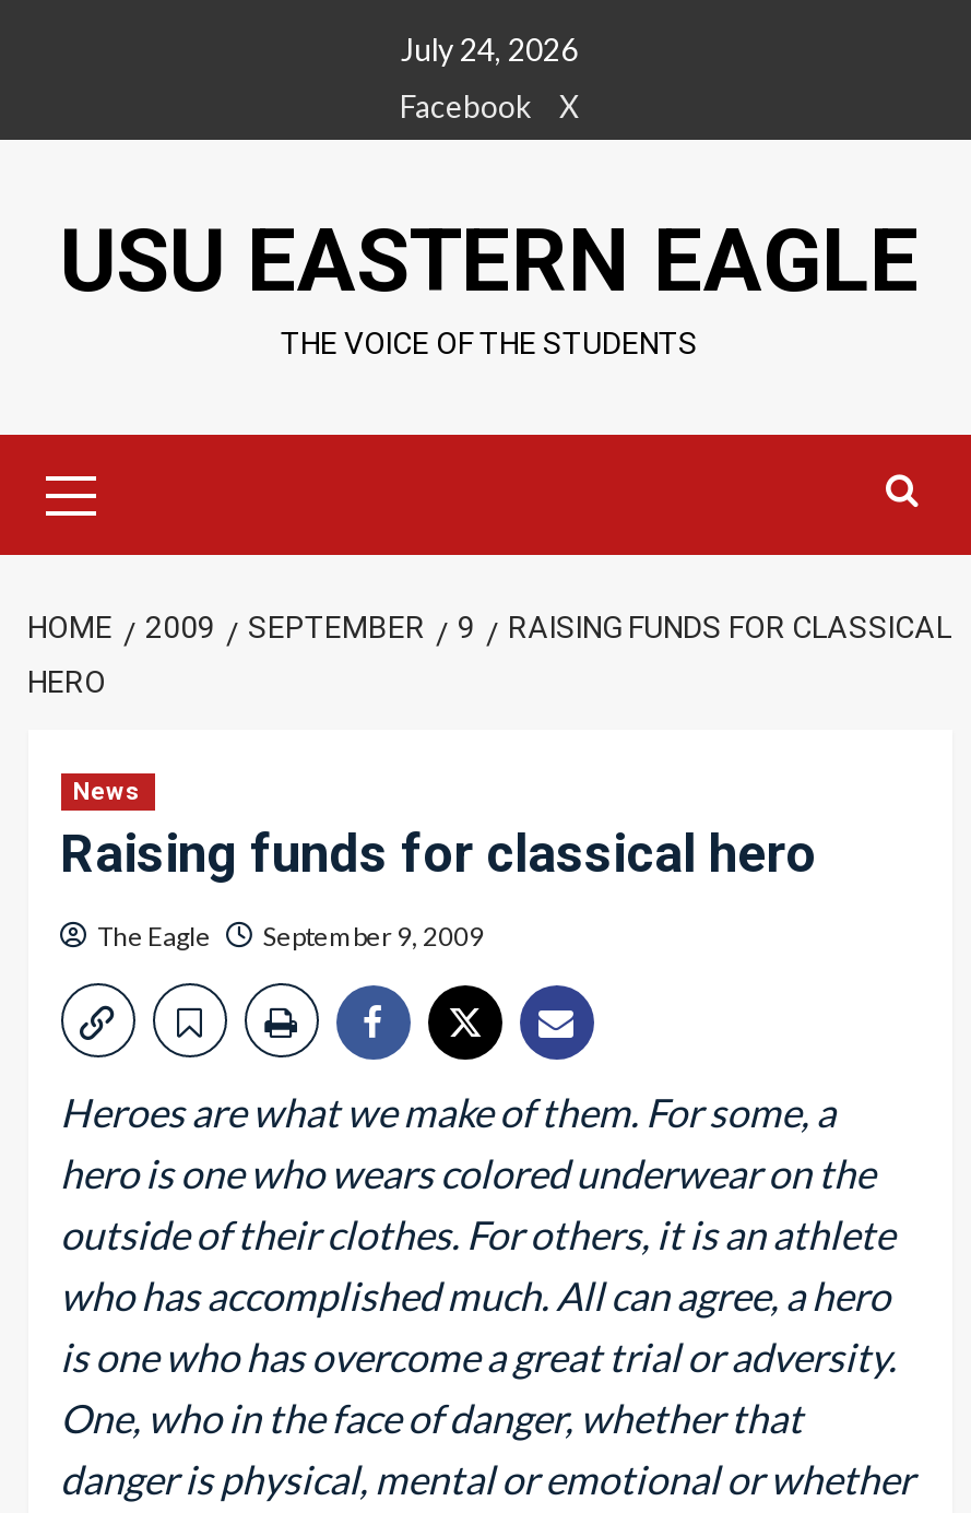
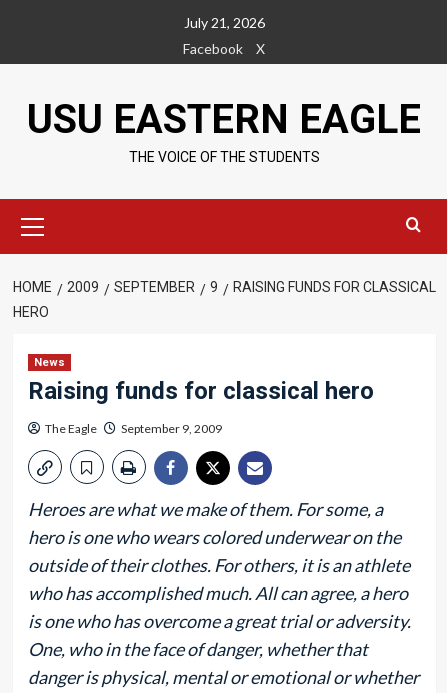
- July 24, 2026
+ July 21, 2026
